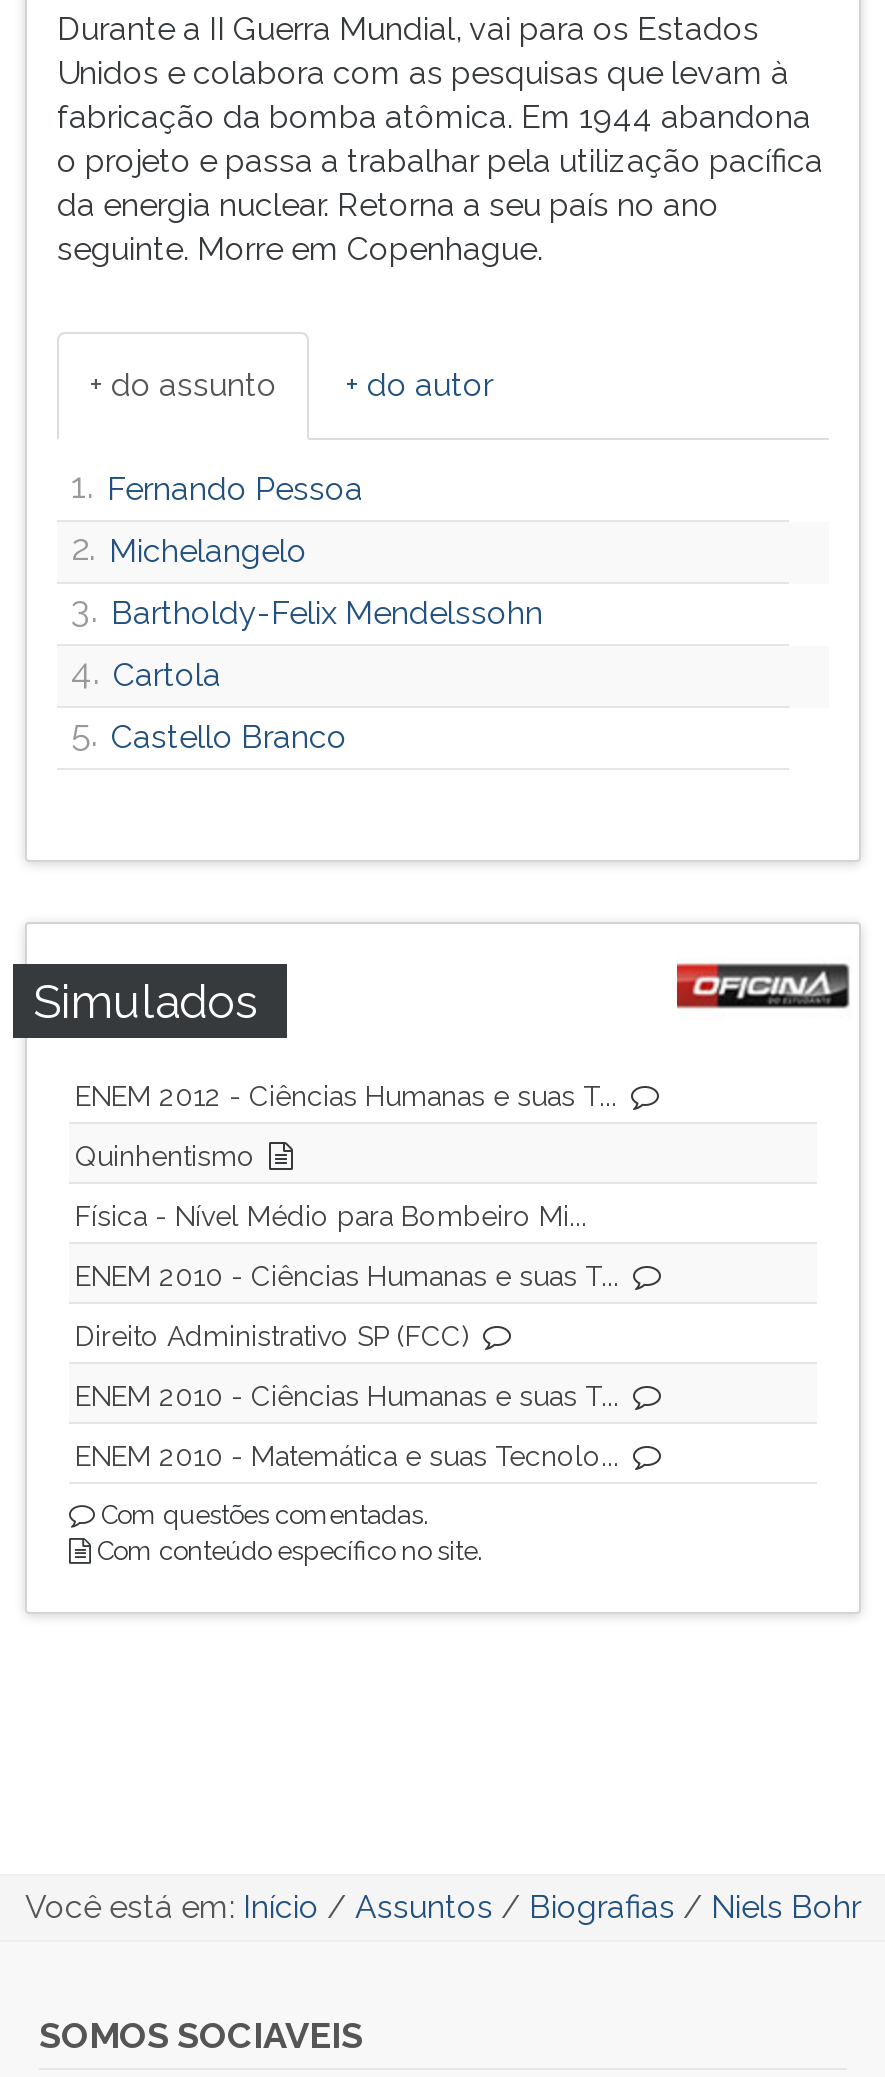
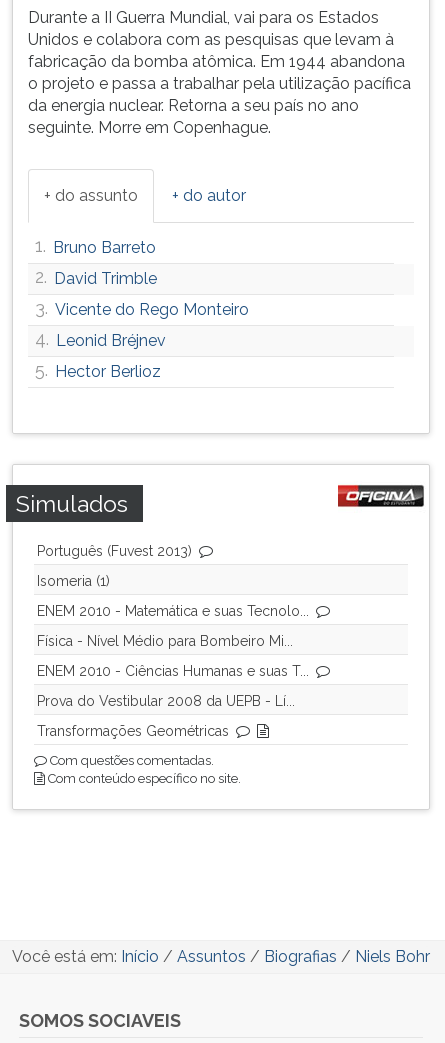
- 1. Fernando Pessoa
- 2. Michelangelo
- 3. Bartholdy-Felix Mendelssohn
- 4. Cartola
- 5. Castello Branco
+ 1. Bruno Barreto
+ 2. David Trimble
+ 3. Vicente do Rego Monteiro
+ 4. Leonid Bréjnev
+ 5. Hector Berlioz

- ENEM 2012 - Ciências Humanas e suas T...
- Quinhentismo
+ Português (Fuvest 2013)
+ Isomeria (1)

moved down: Física - Nível Médio para Bombeiro Mi... | ENEM 2010 - Ciências Humanas e suas T...

- Direito Administrativo SP (FCC)
- ENEM 2010 - Ciências Humanas e suas T...
+ Prova do Vestibular 2008 da UEPB - Lí...
+ Transformações Geométricas

moved up: ENEM 2010 - Matemática e suas Tecnolo...
